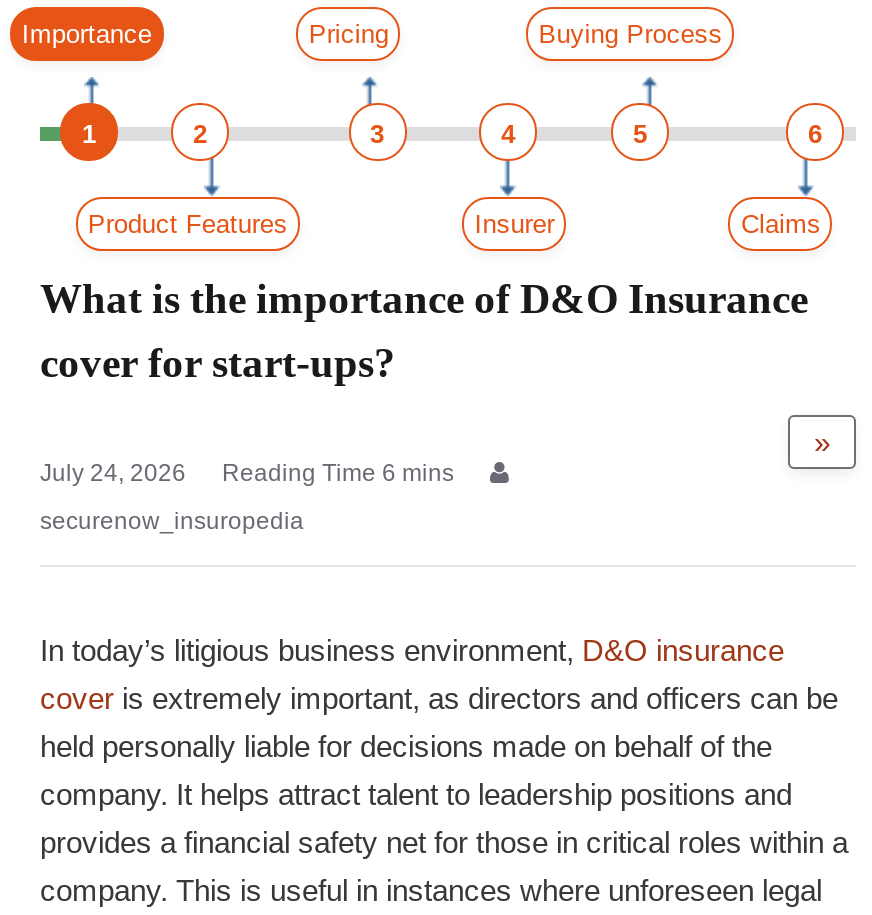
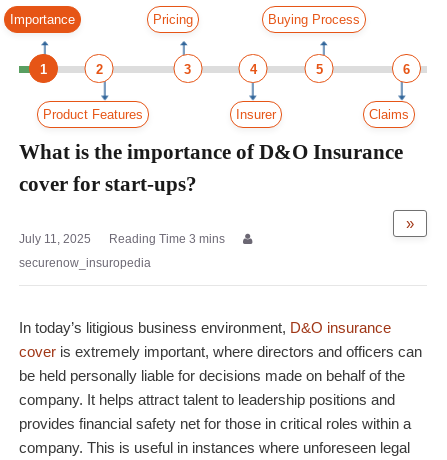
- July 24, 2026
+ July 11, 2025

- cover is extremely important, as directors and officers can be
- held personally liable for decisions made on behalf of the
+ cover is extremely important, where directors and officers can
+ be held personally liable for decisions made on behalf of the

- provides a financial safety net for those in critical roles within a
+ provides financial safety net for those in critical roles within a
